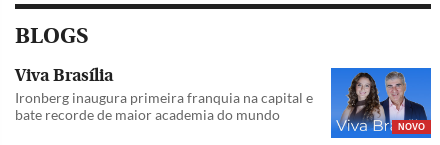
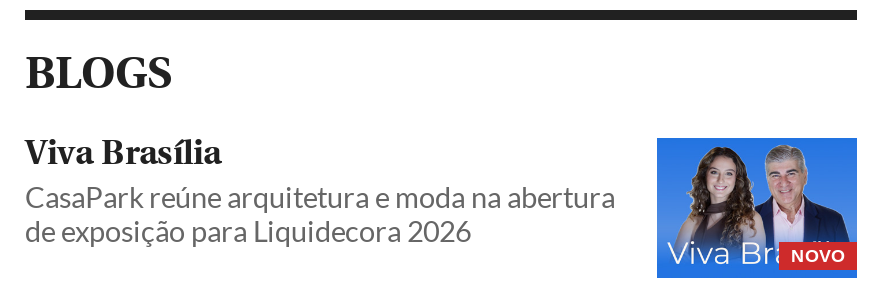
- Ironberg inaugura primeira franquia na capital e
- bate recorde de maior academia do mundo
+ CasaPark reúne arquitetura e moda na abertura
+ de exposição para Liquidecora 2026
